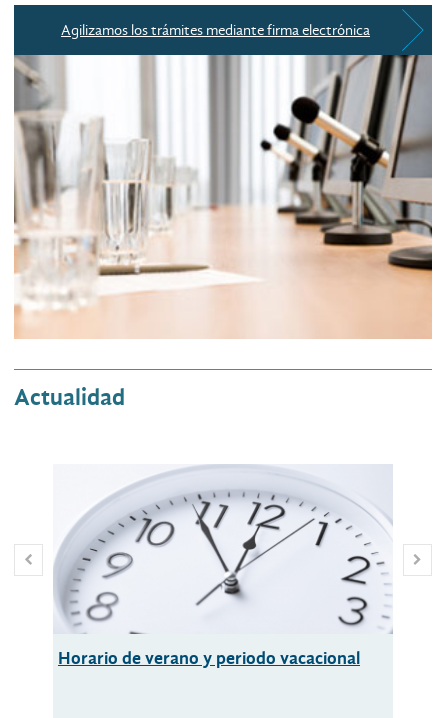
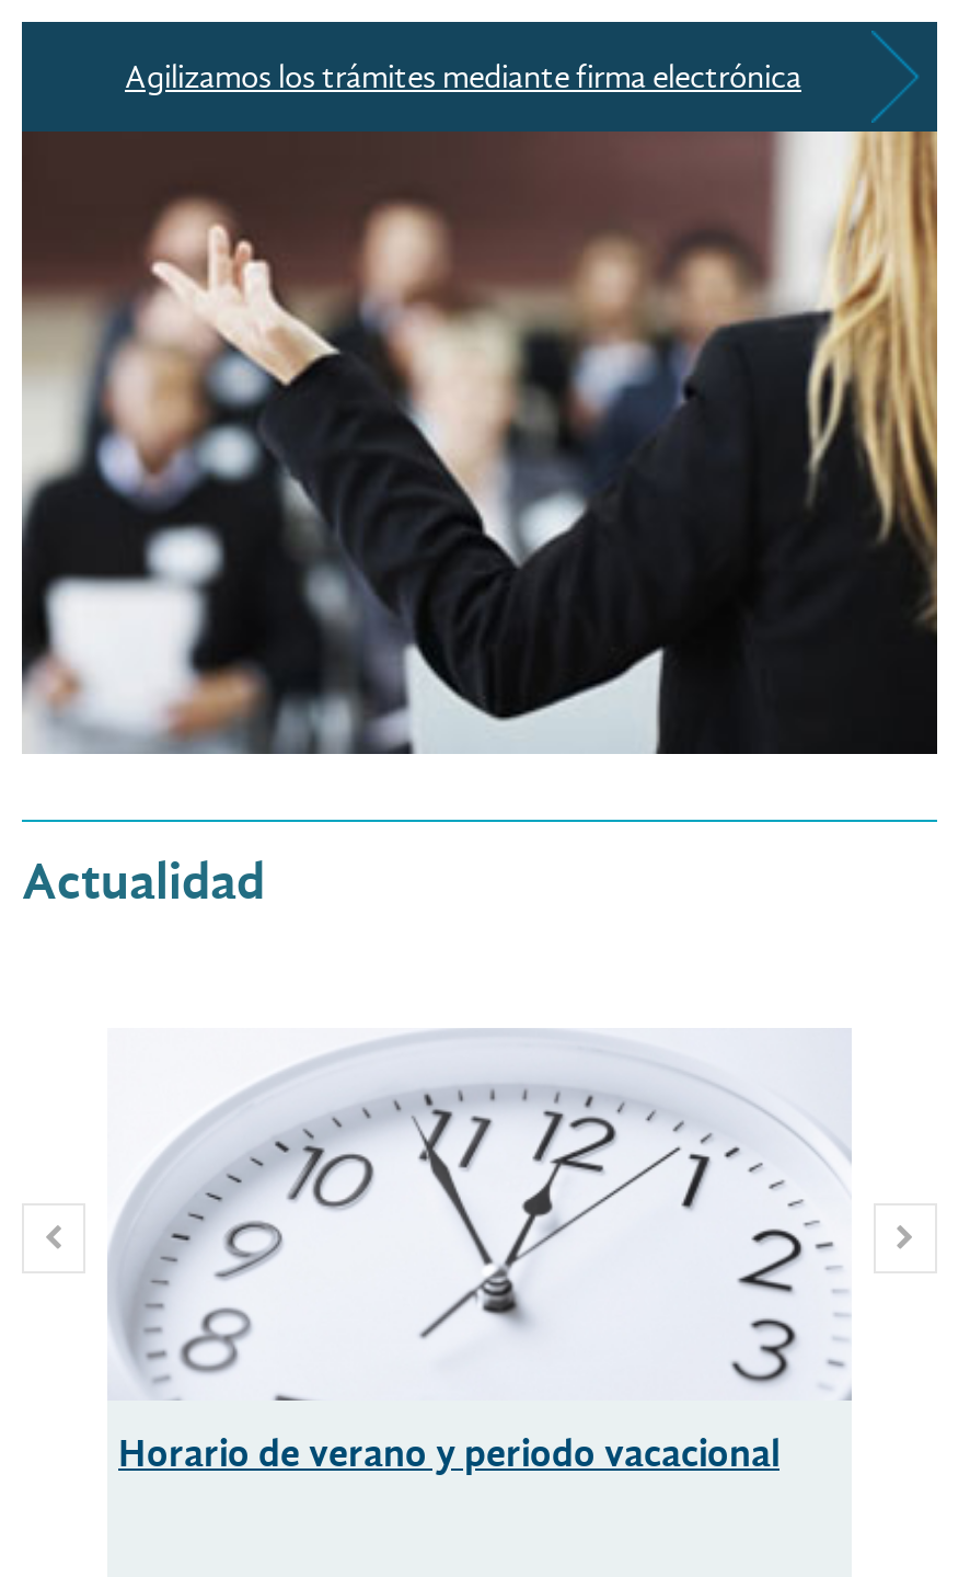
- [image]
+ [image]
